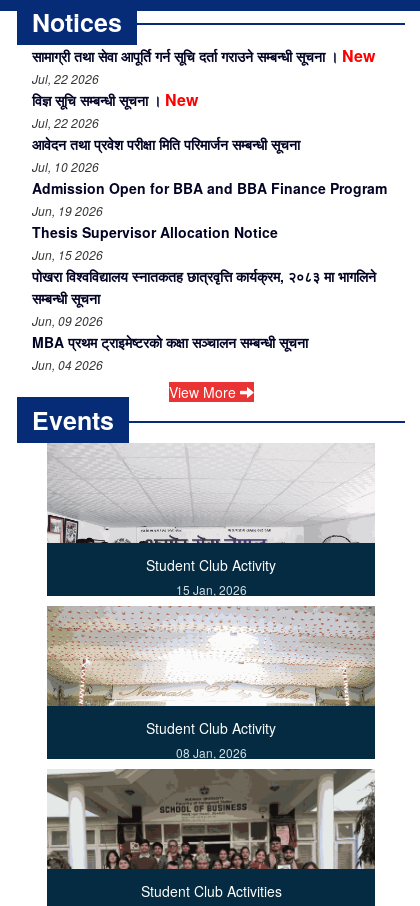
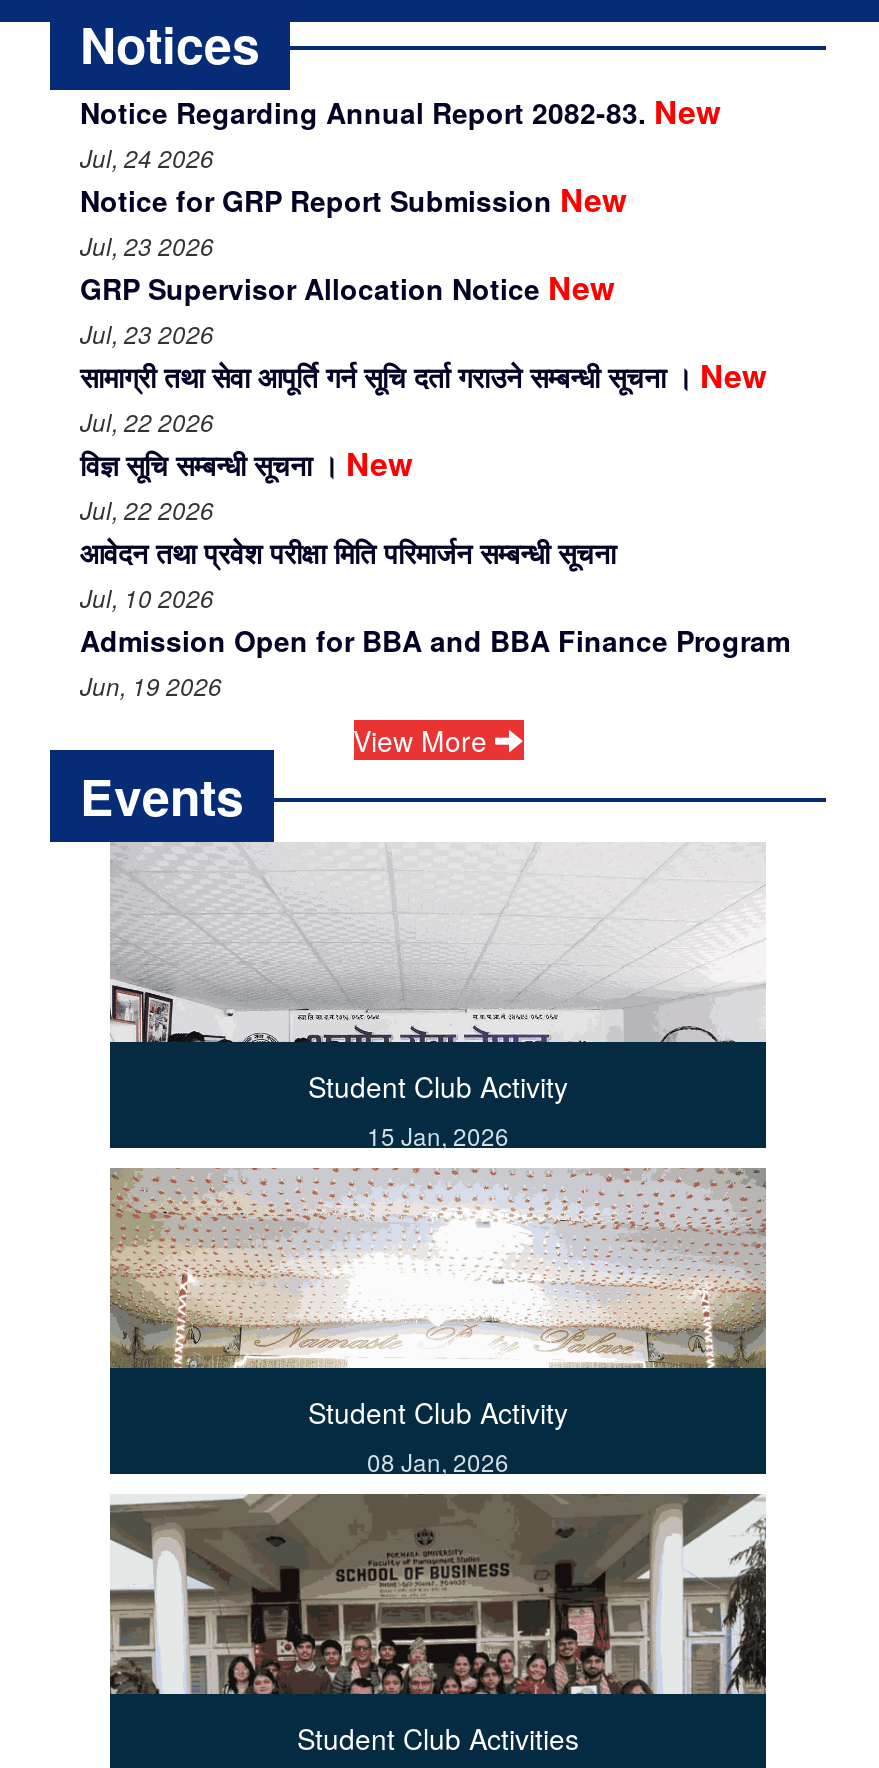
+ Notice Regarding Annual Report 2082-83. New
+ Jul, 24 2026
+ Notice for GRP Report Submission New
+ Jul, 23 2026
+ GRP Supervisor Allocation Notice New
+ Jul, 23 2026

moved down: सामाग्री तथा सेवा आपूर्ति गर्न सूचि दर्ता गराउने सम्बन्धी सूचना । New | Jul, 22 2026 | विज्ञ सूचि सम्बन्धी सूचना । New | Jul, 22 2026 | आवेदन तथा प्रवेश परीक्षा मिति परिमार्जन सम्बन्धी सूचना | Jul, 10 2026 | Admission Open for BBA and BBA Finance Program | Jun, 19 2026

- Thesis Supervisor Allocation Notice
- Jun, 15 2026
- पोखरा विश्वविद्यालय स्नातकतह छात्रवृत्ति कार्यक्रम, २०८३ मा भागलिने
- सम्बन्धी सूचना
- Jun, 09 2026
- MBA प्रथम ट्राइमेष्टरकाे कक्षा सञ्चालन सम्बन्धी सूचना
- Jun, 04 2026
